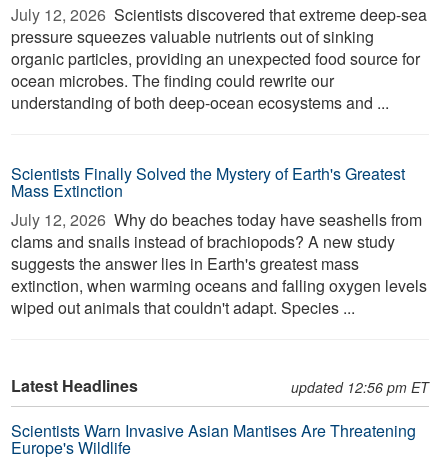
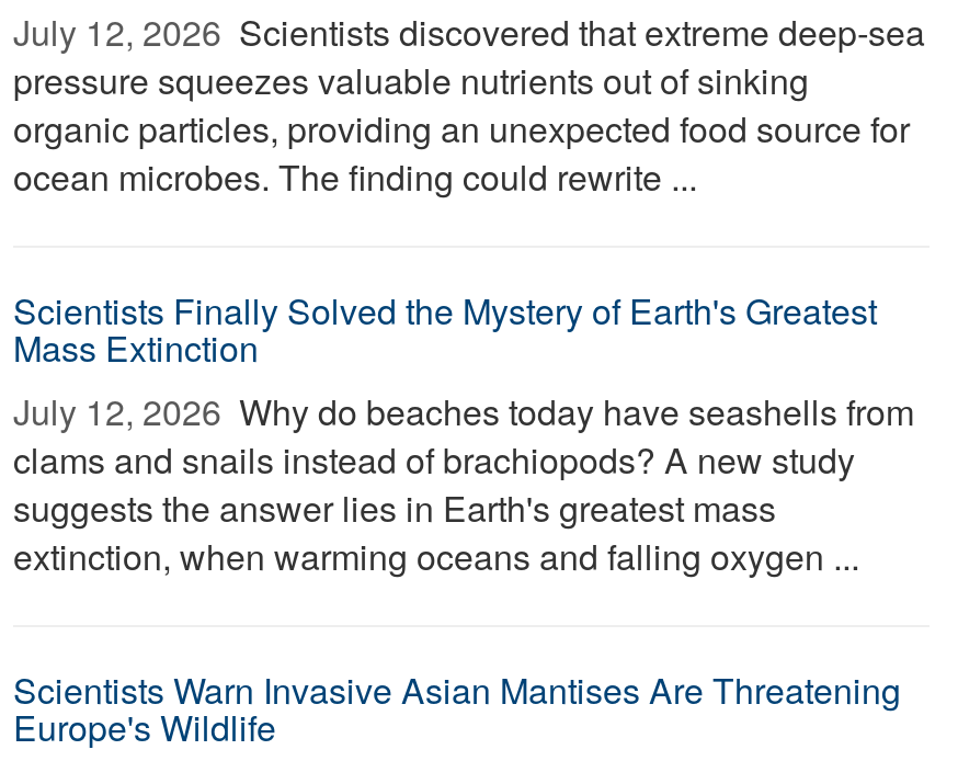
- ocean microbes. The finding could rewrite our
- understanding of both deep-ocean ecosystems and ...
+ ocean microbes. The finding could rewrite ...

- extinction, when warming oceans and falling oxygen levels
- wiped out animals that couldn't adapt. Species ...
- Latest Headlines
- updated 12:56 pm ET
+ extinction, when warming oceans and falling oxygen ...
